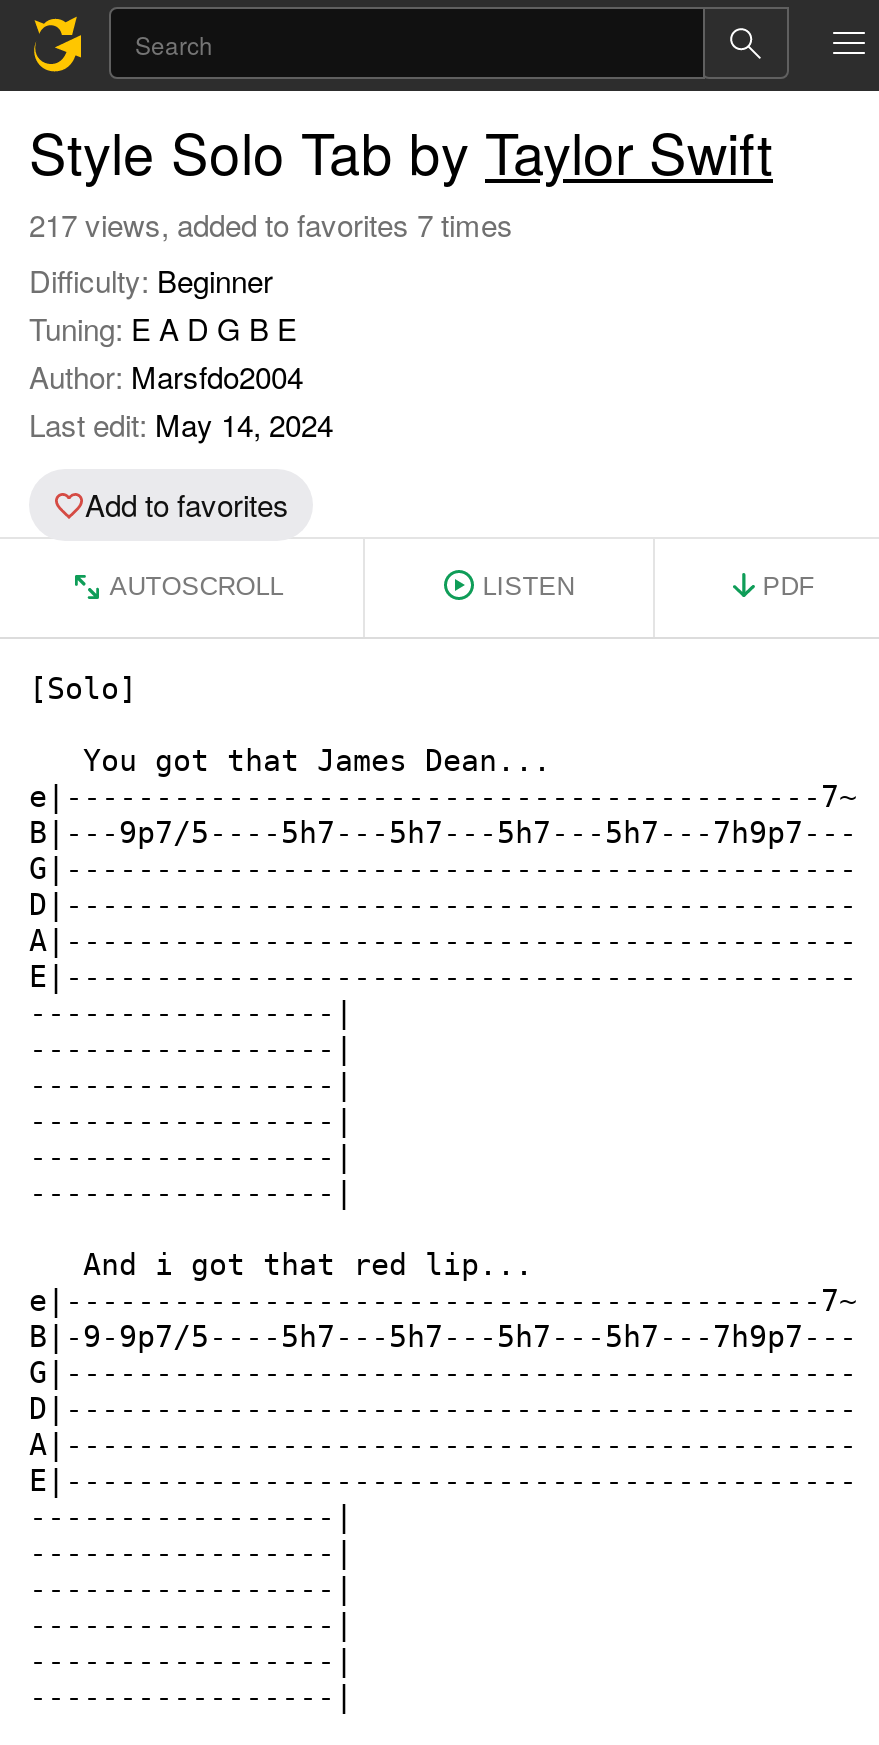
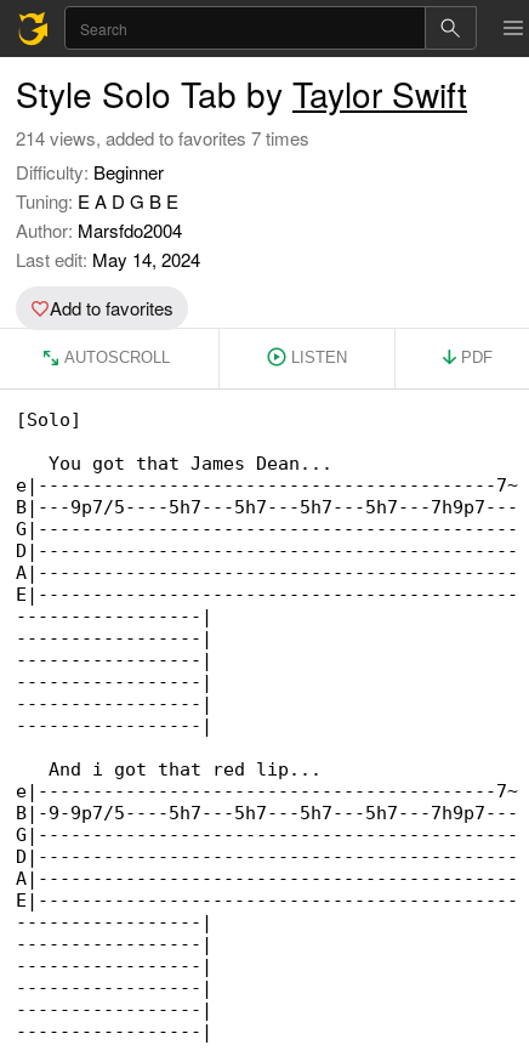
- 217 views, added to favorites 7 times
+ 214 views, added to favorites 7 times
